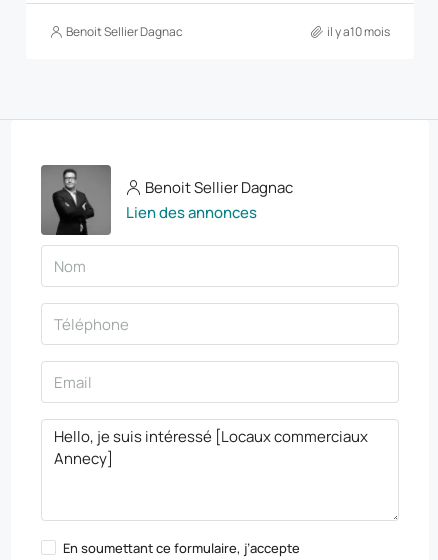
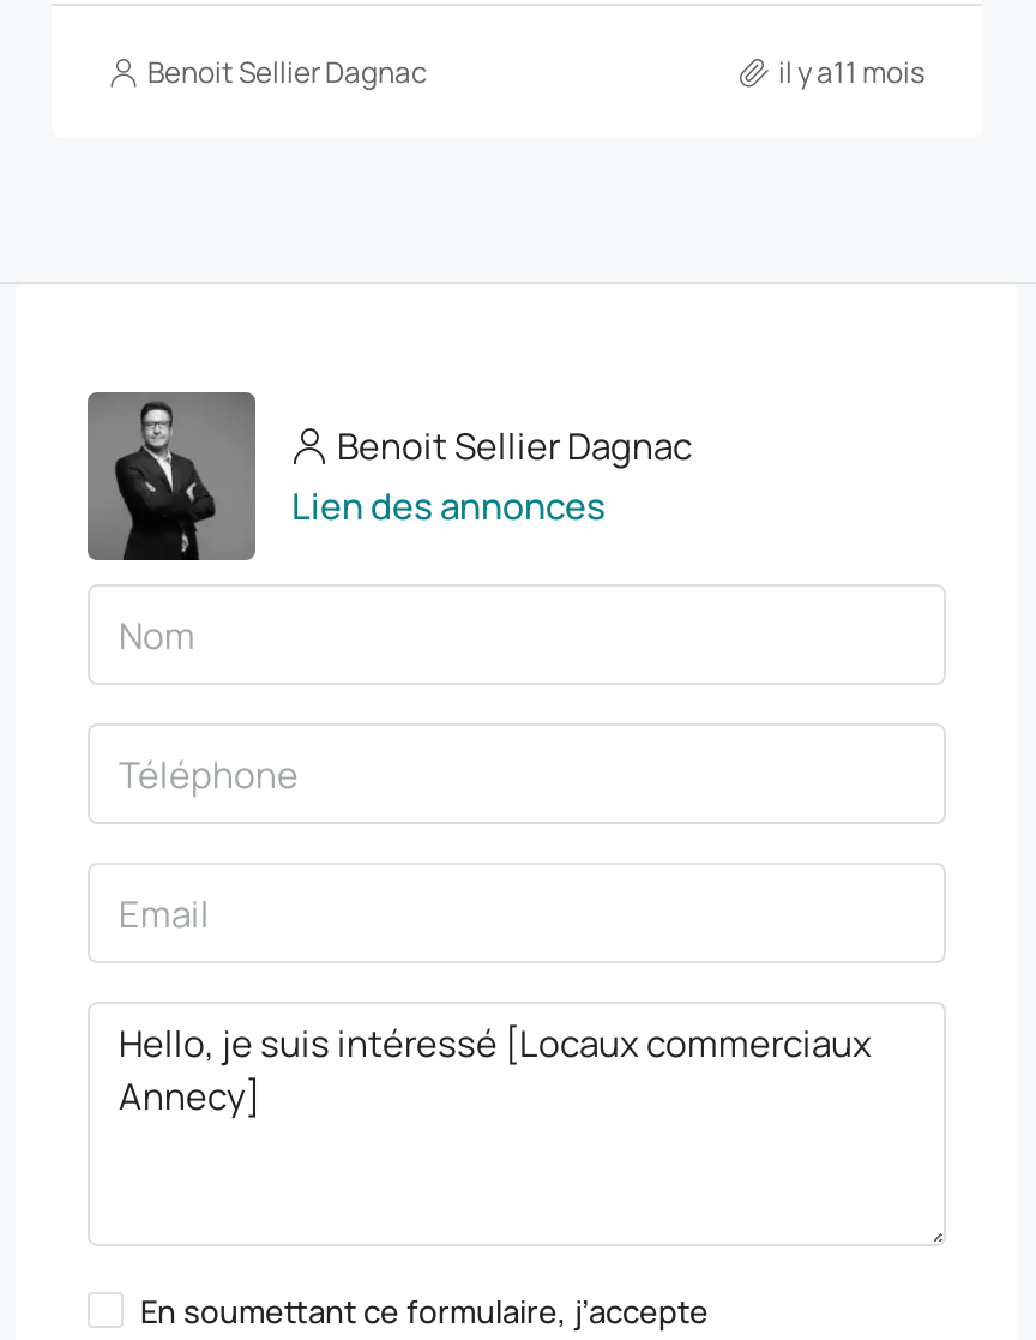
- il y a10 mois
+ il y a11 mois
